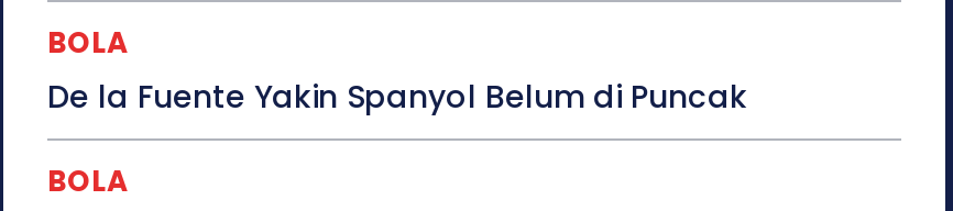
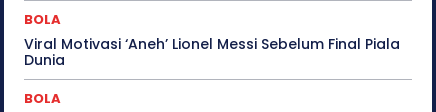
- De la Fuente Yakin Spanyol Belum di Puncak
+ Viral Motivasi ‘Aneh’ Lionel Messi Sebelum Final Piala
+ Dunia
